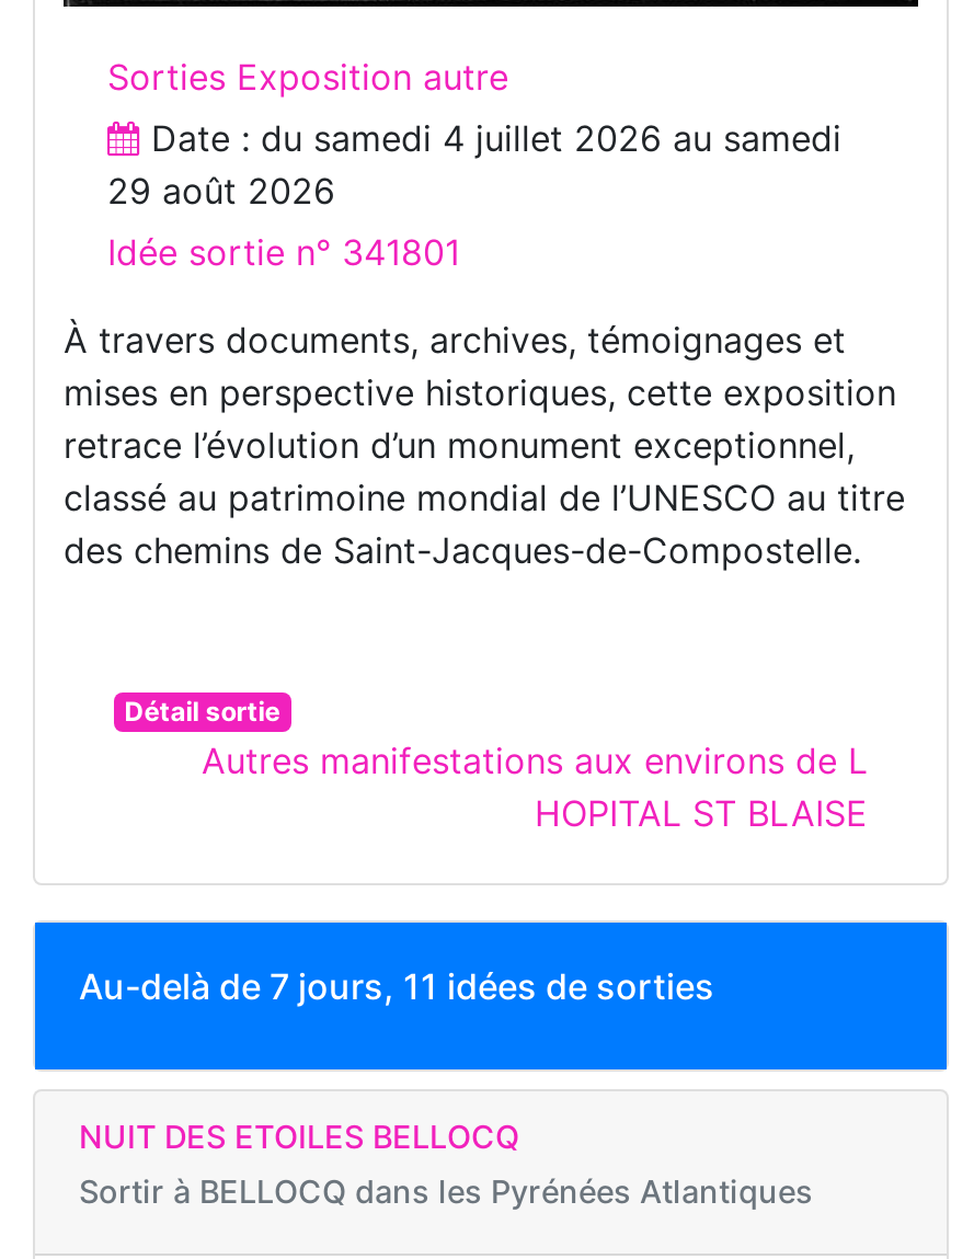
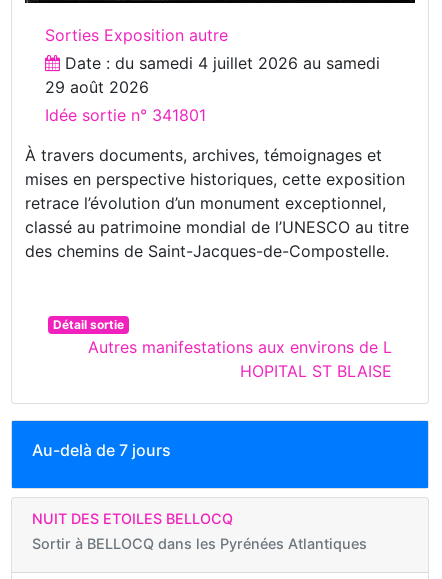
- Au-delà de 7 jours, 11 idées de sorties
+ Au-delà de 7 jours
